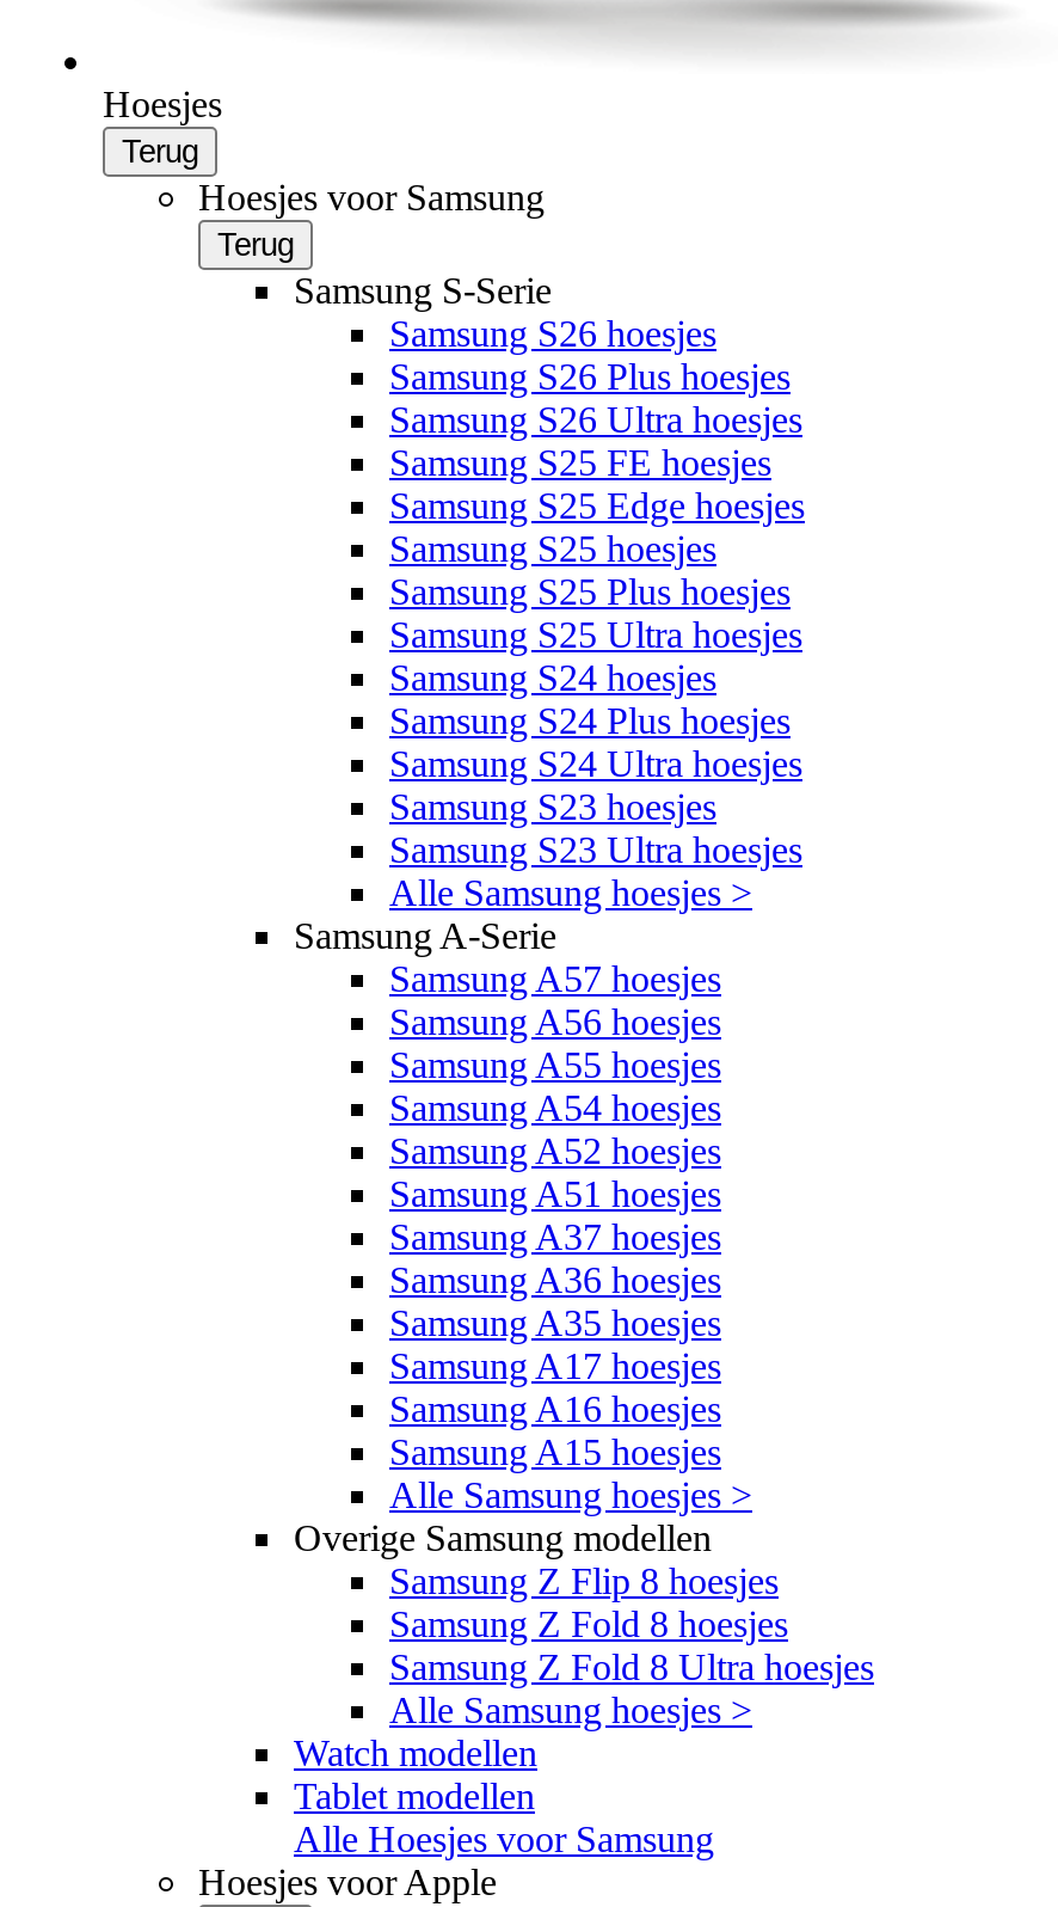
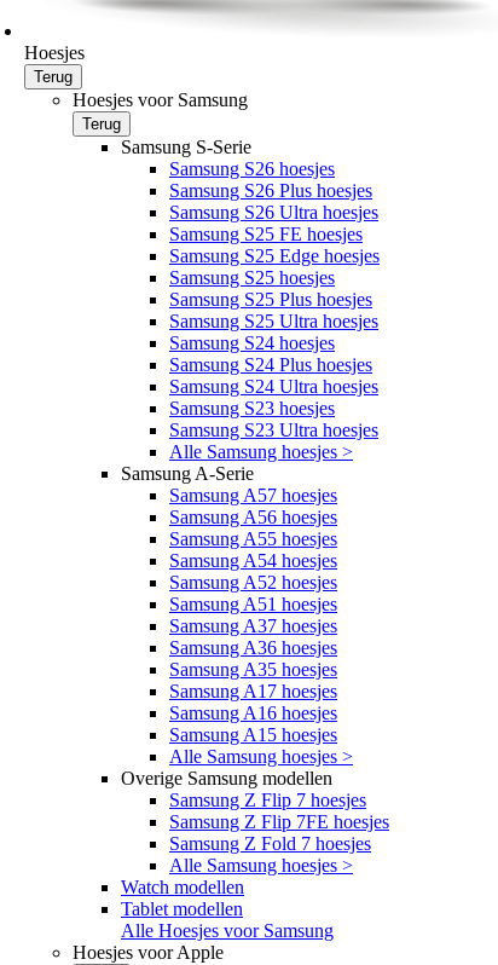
- Samsung Z Flip 8 hoesjes
- Samsung Z Fold 8 hoesjes
- Samsung Z Fold 8 Ultra hoesjes
+ Samsung Z Flip 7 hoesjes
+ Samsung Z Flip 7FE hoesjes
+ Samsung Z Fold 7 hoesjes
